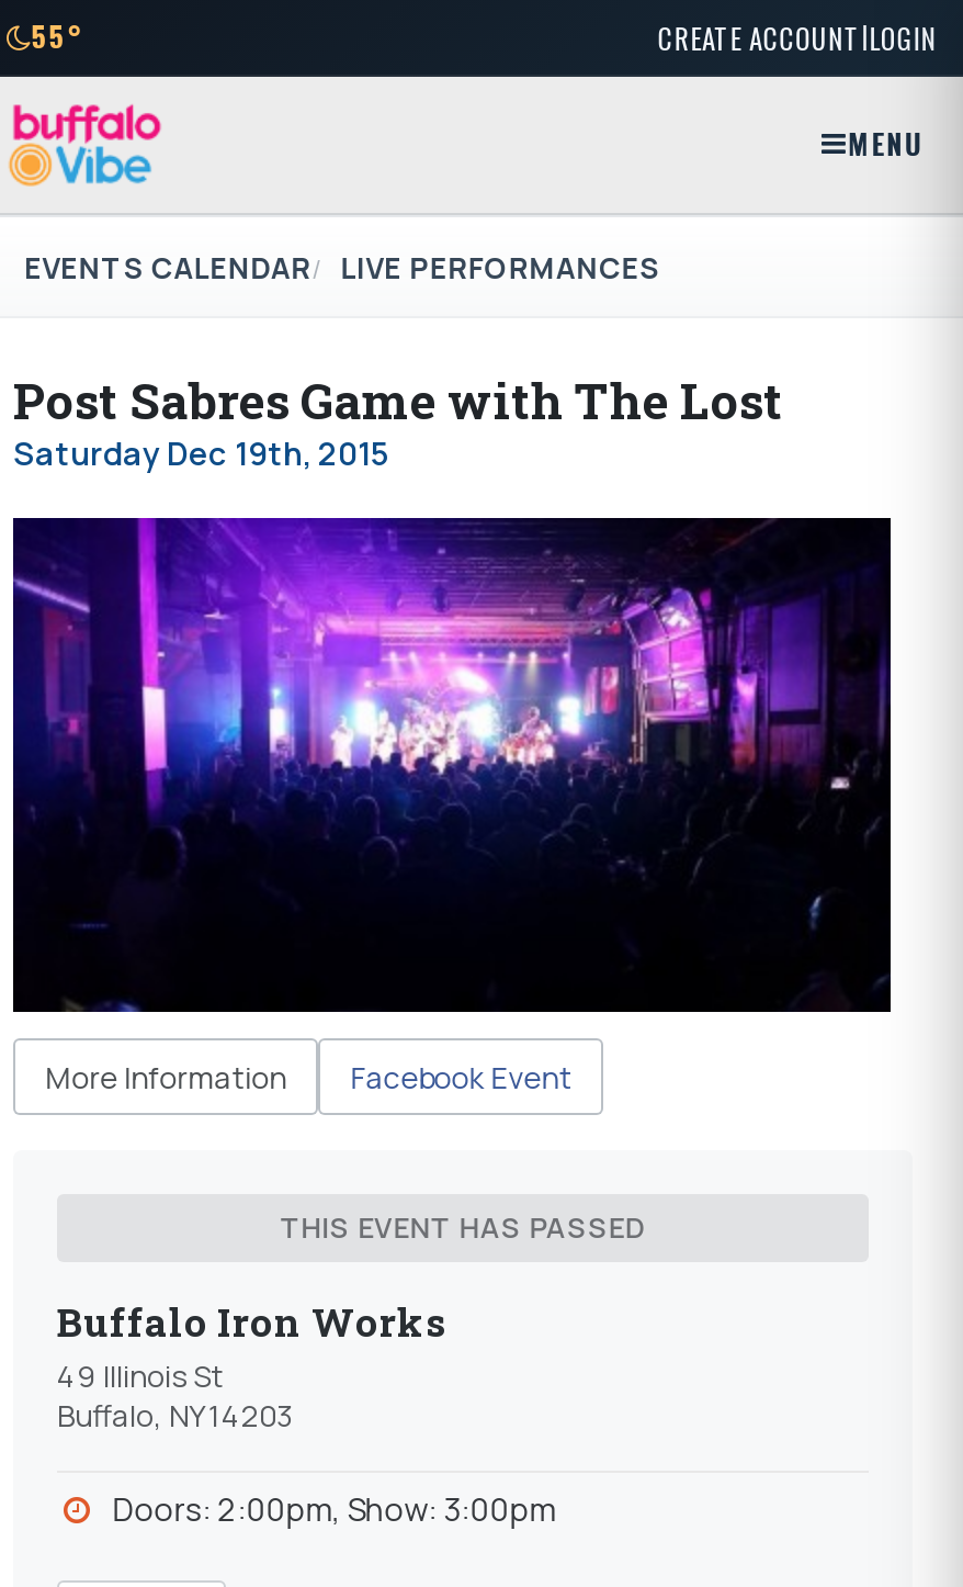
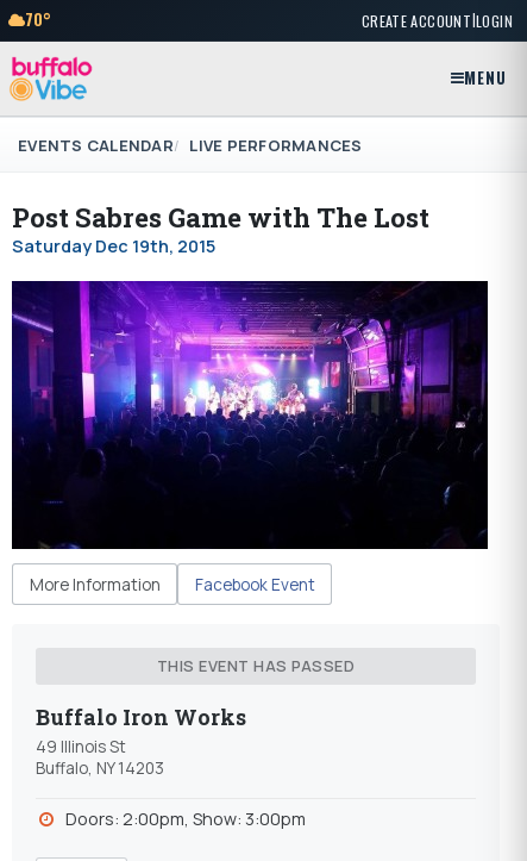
- 55°
+ 70°
